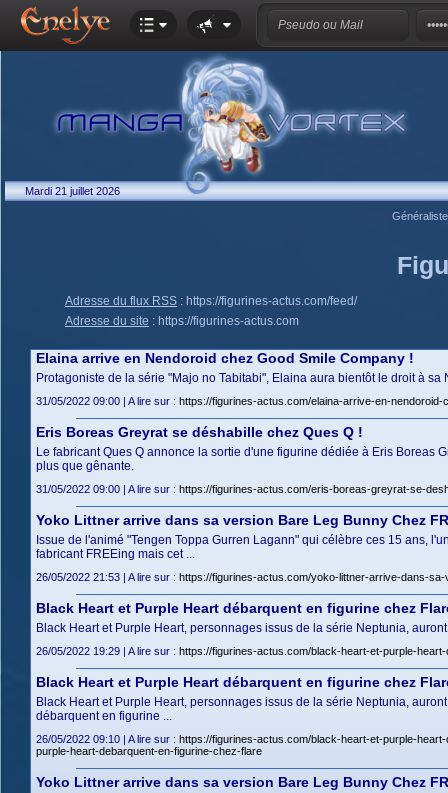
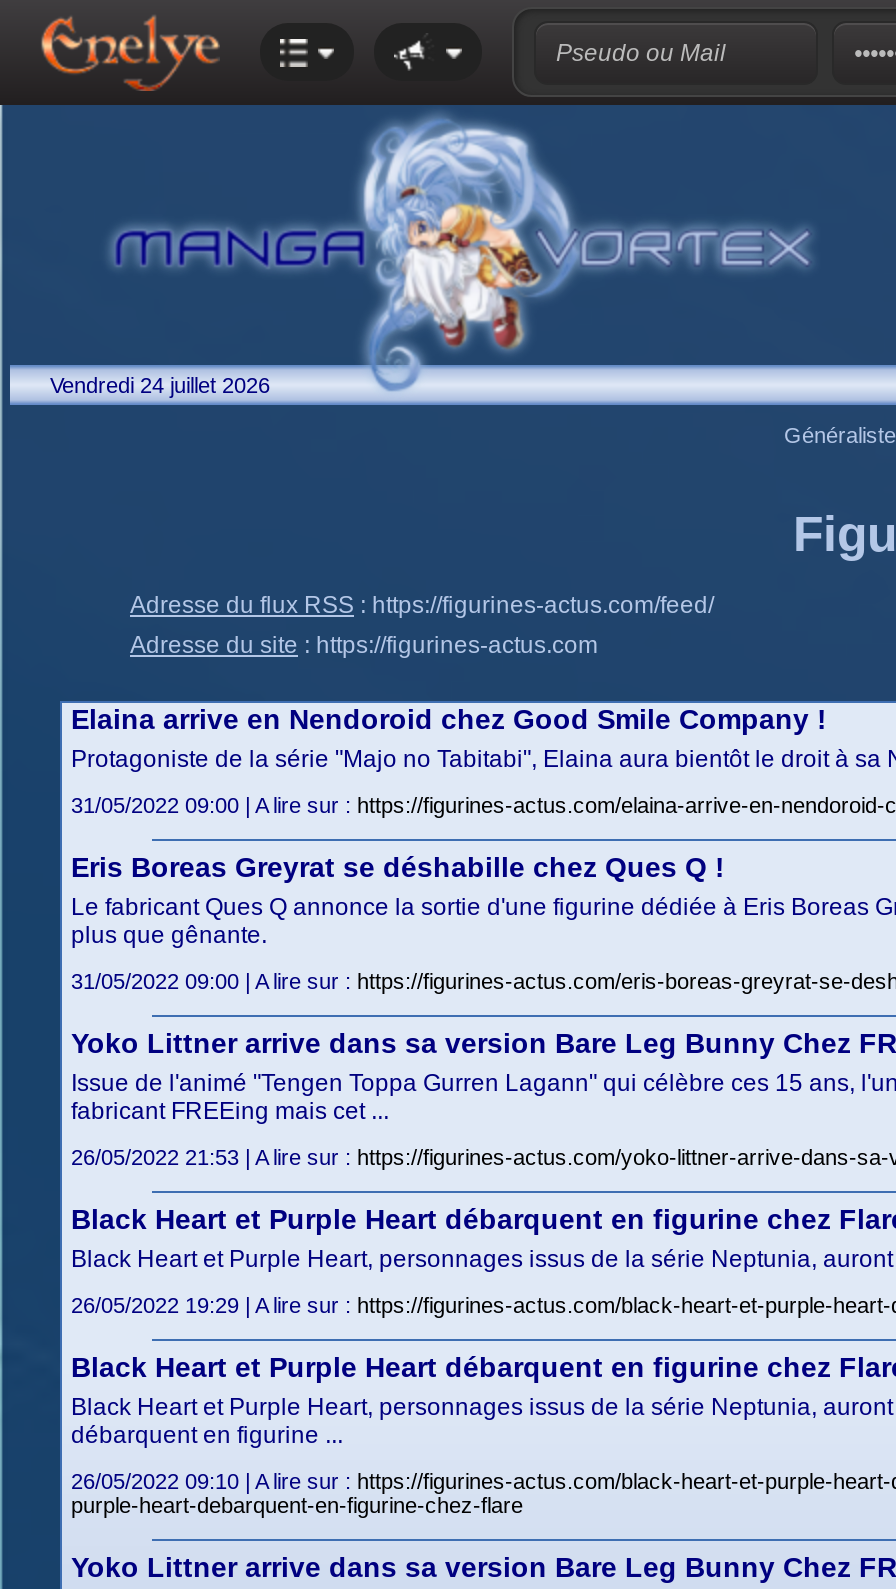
- Mardi 21 juillet 2026
+ Vendredi 24 juillet 2026
